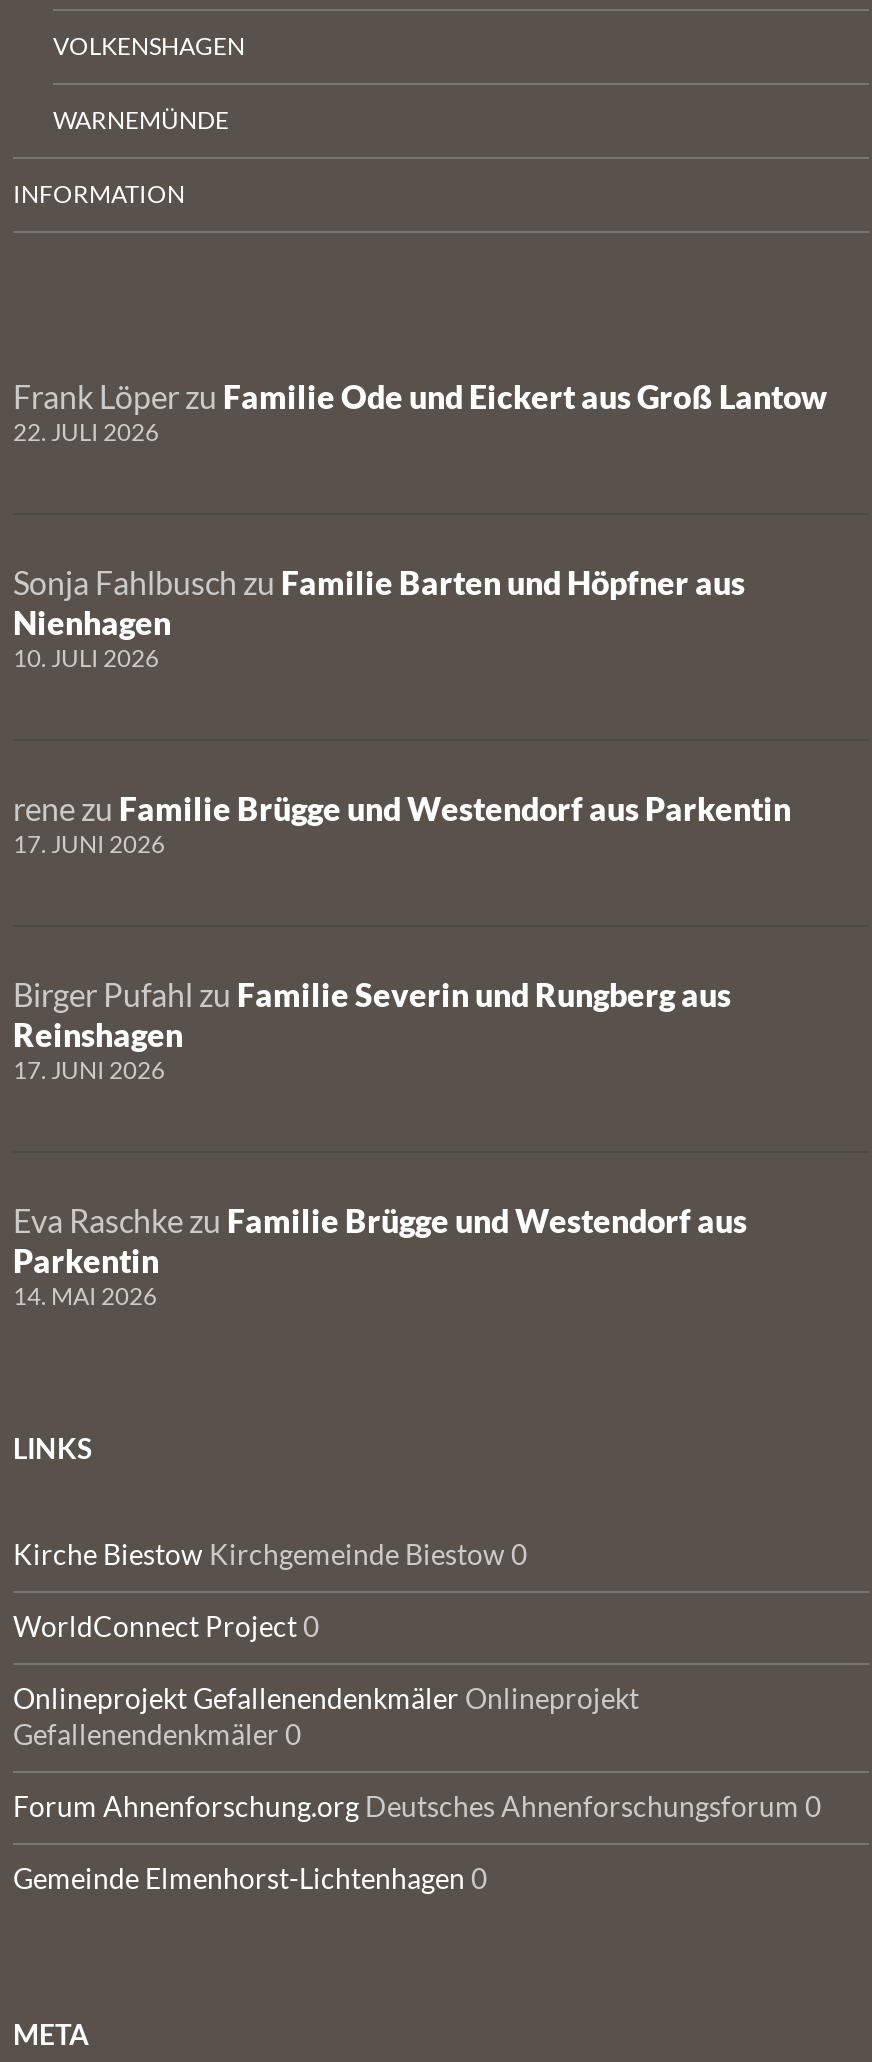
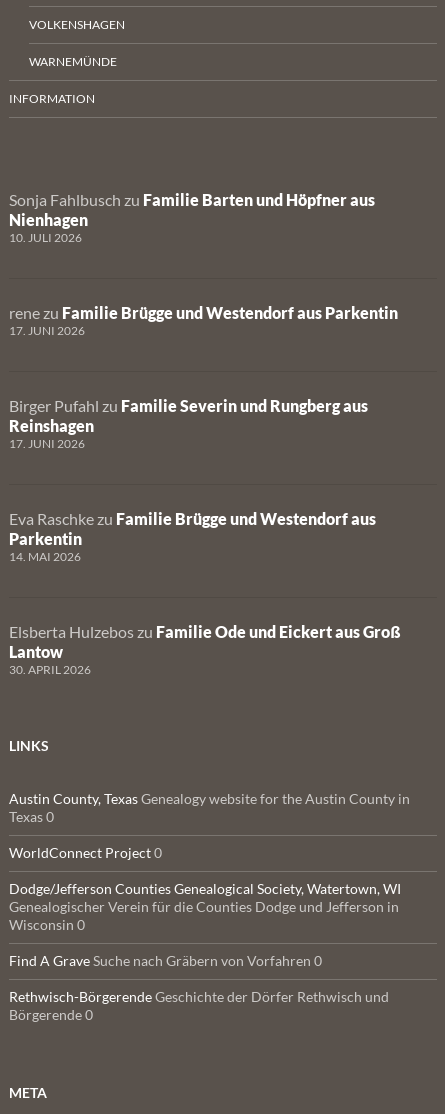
- Frank Löper zu Familie Ode und Eickert aus Groß Lantow
- 22. JULI 2026

moved up: Sonja Fahlbusch zu Familie Barten und Höpfner aus | Nienhagen | 10. JULI 2026 | ... | Parkentin | 14. MAI 2026

+ Elsberta Hulzebos zu Familie Ode und Eickert aus Groß
+ Lantow
+ 30. APRIL 2026

- Kirche Biestow Kirchgemeinde Biestow 0
+ Austin County, Texas Genealogy website for the Austin County in
+ Texas 0

- Onlineprojekt Gefallenendenkmäler Onlineprojekt
- Gefallenendenkmäler 0
+ Dodge/Jefferson Counties Genealogical Society, Watertown, WI
+ Genealogischer Verein für die Counties Dodge und Jefferson in
+ Wisconsin 0

- Forum Ahnenforschung.org Deutsches Ahnenforschungsforum 0
+ Find A Grave Suche nach Gräbern von Vorfahren 0

- Gemeinde Elmenhorst-Lichtenhagen 0
+ Rethwisch-Börgerende Geschichte der Dörfer Rethwisch und
+ Börgerende 0
